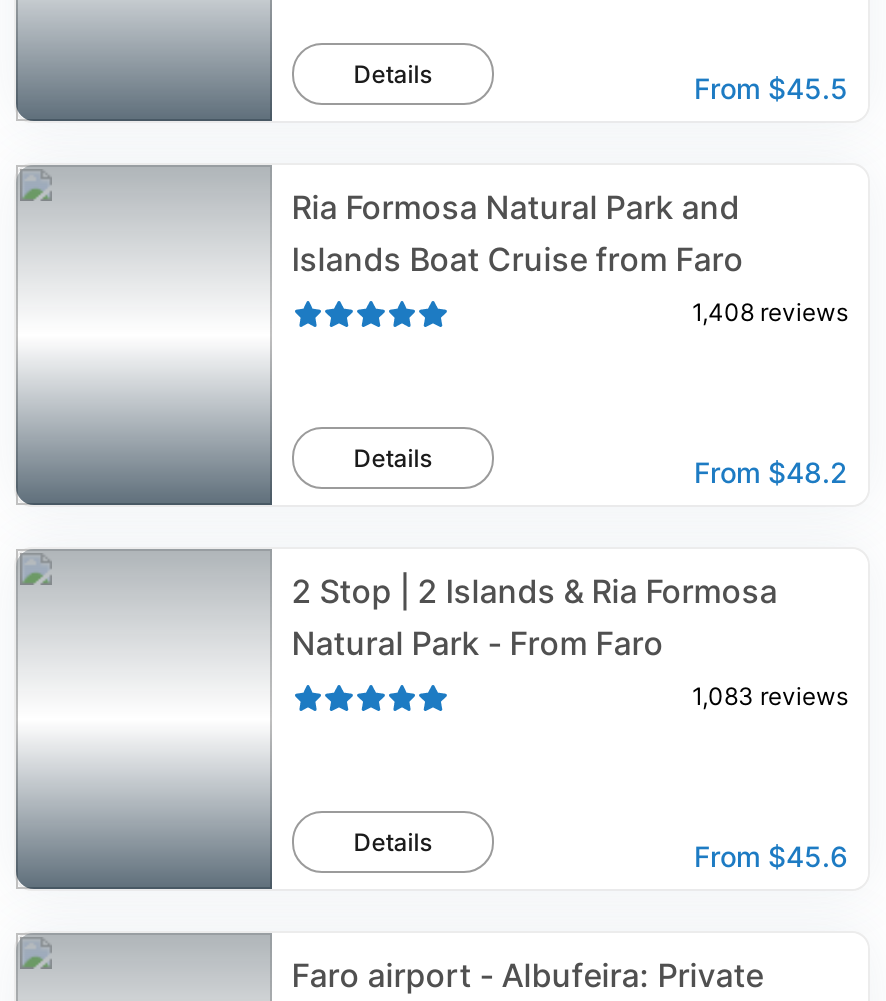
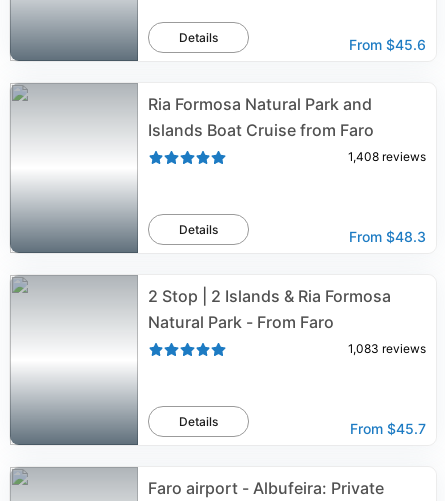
- From $45.5
+ From $45.6

- From $48.2
+ From $48.3

- From $45.6
+ From $45.7
